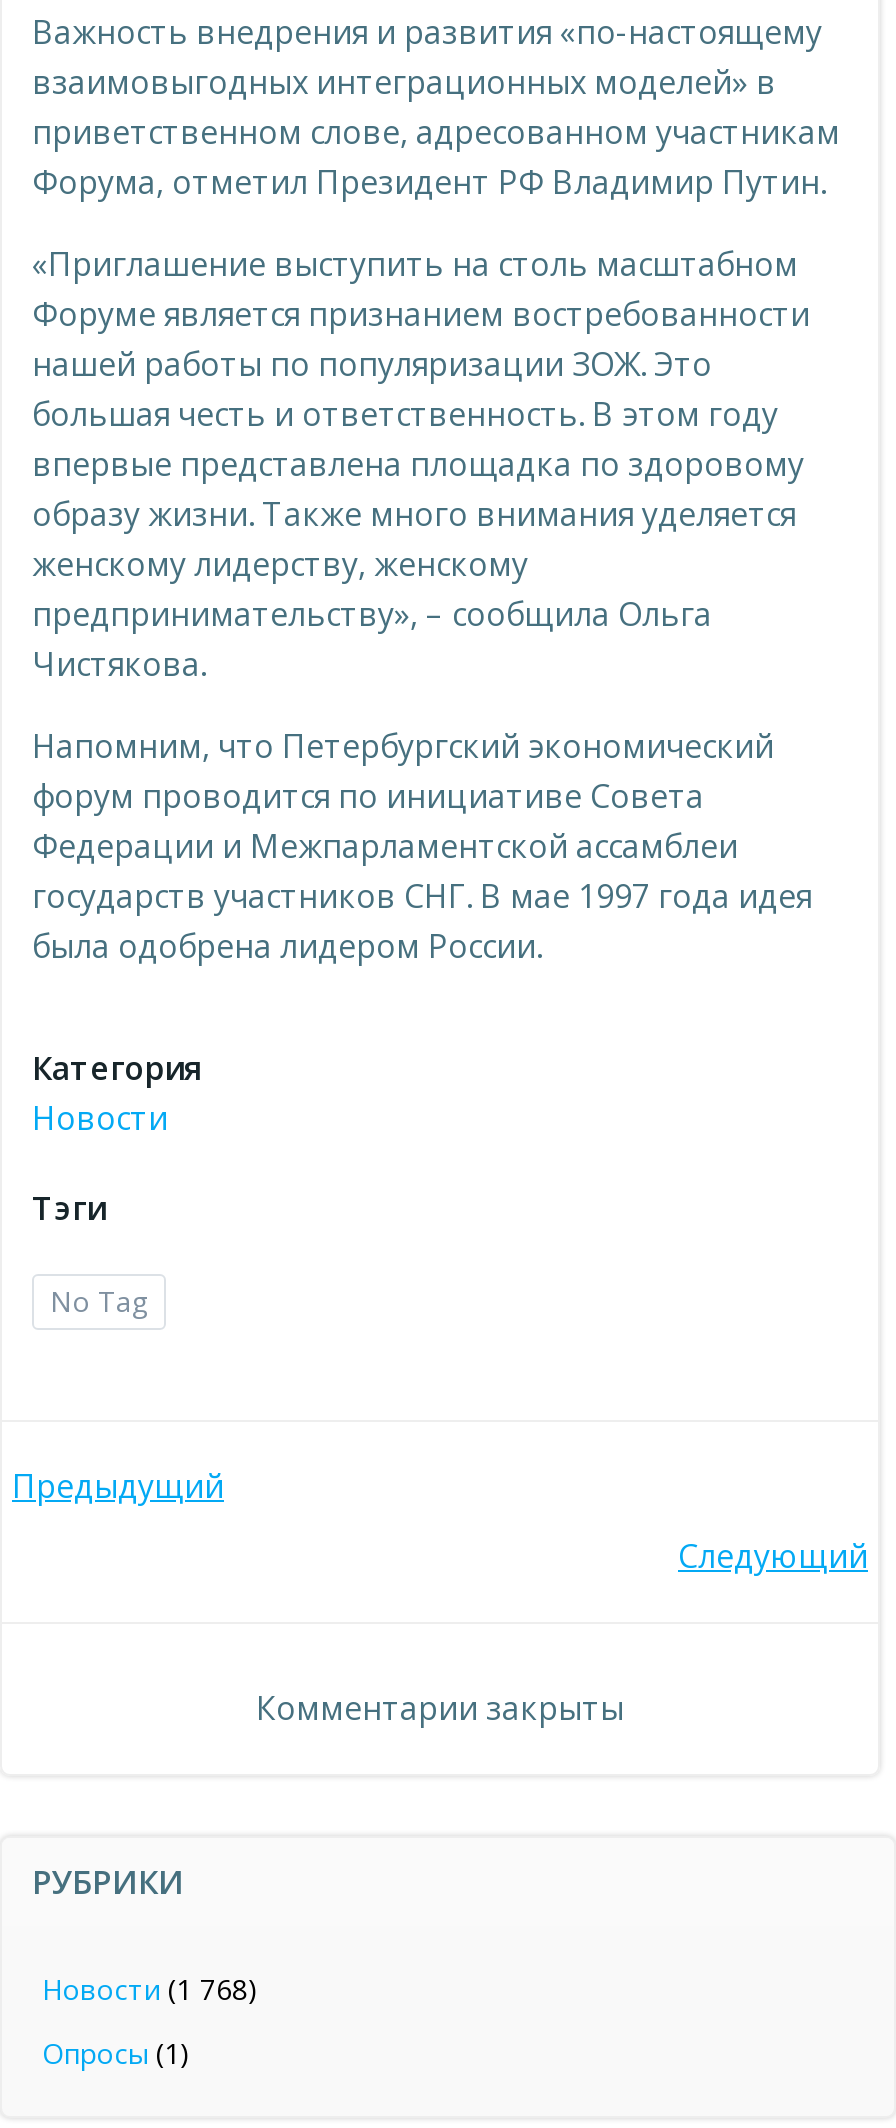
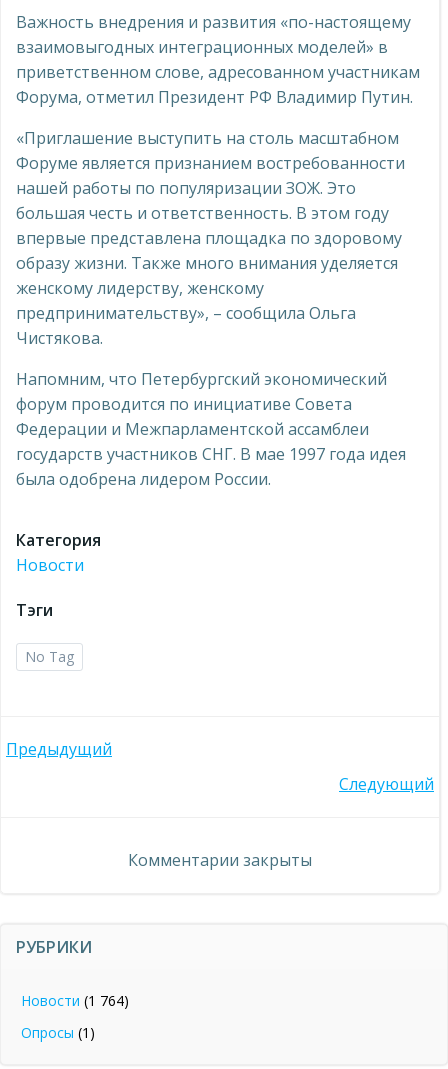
- Новости (1 768)
+ Новости (1 764)
